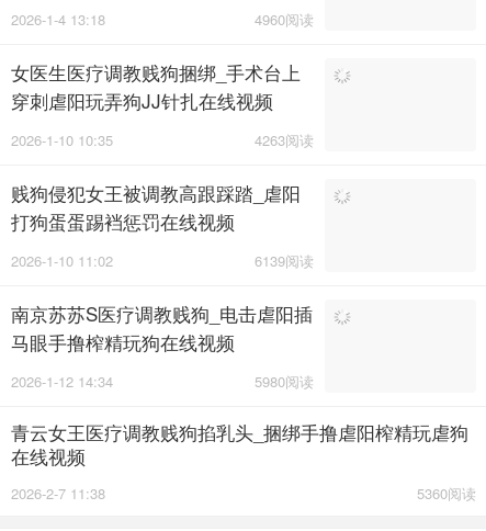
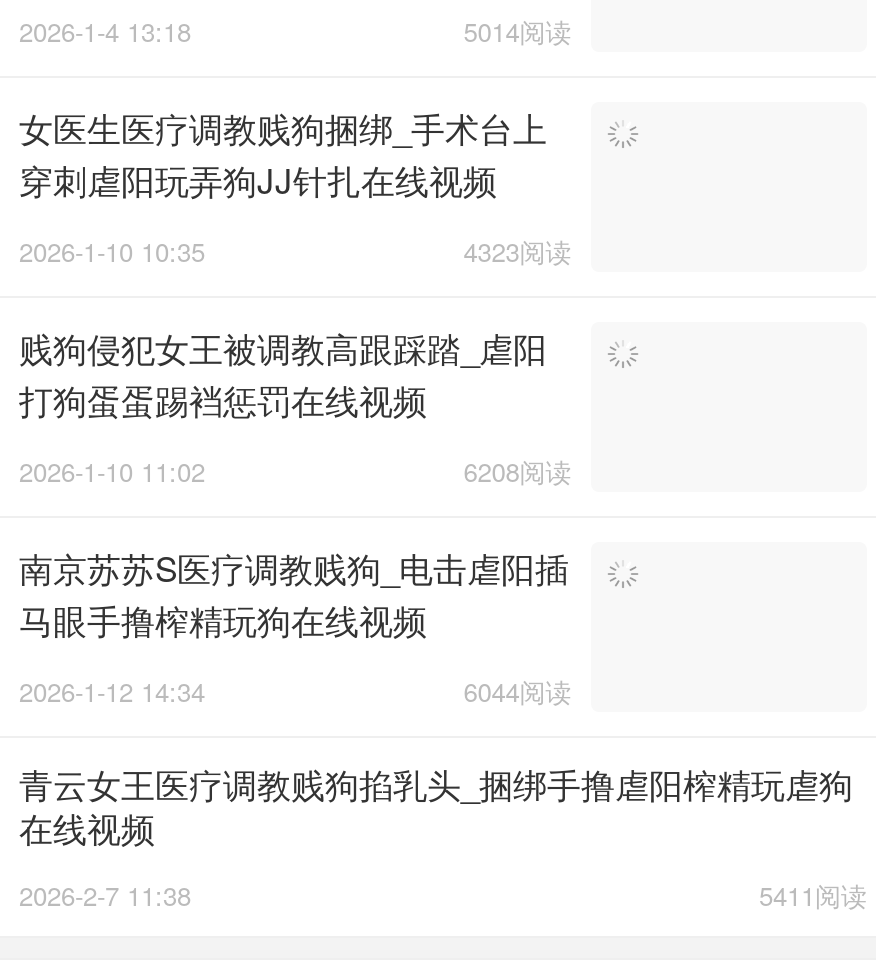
- 4960阅读
+ 5014阅读

- 4263阅读
+ 4323阅读

- 6139阅读
+ 6208阅读

- 5980阅读
+ 6044阅读

- 5360阅读
+ 5411阅读
